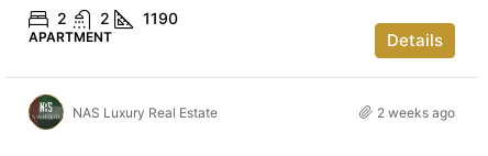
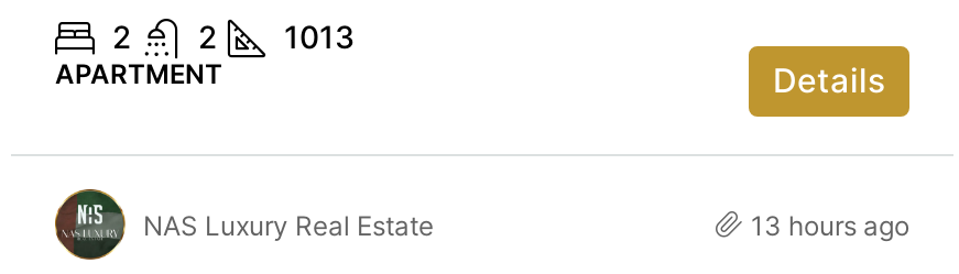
- 2 2 1190
+ 2 2 1013

- 2 weeks ago
+ 13 hours ago
